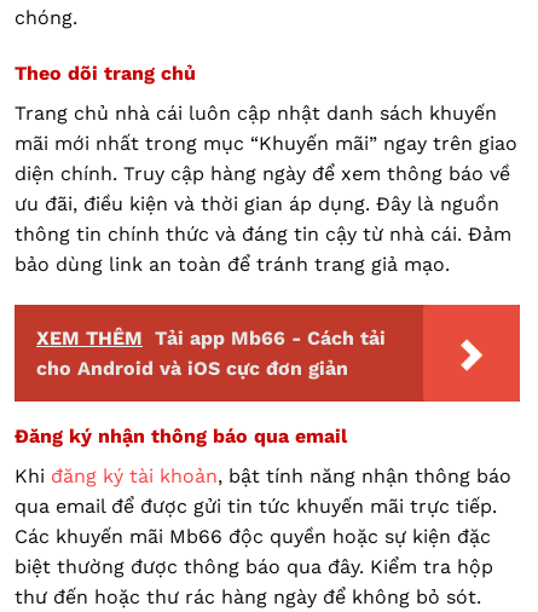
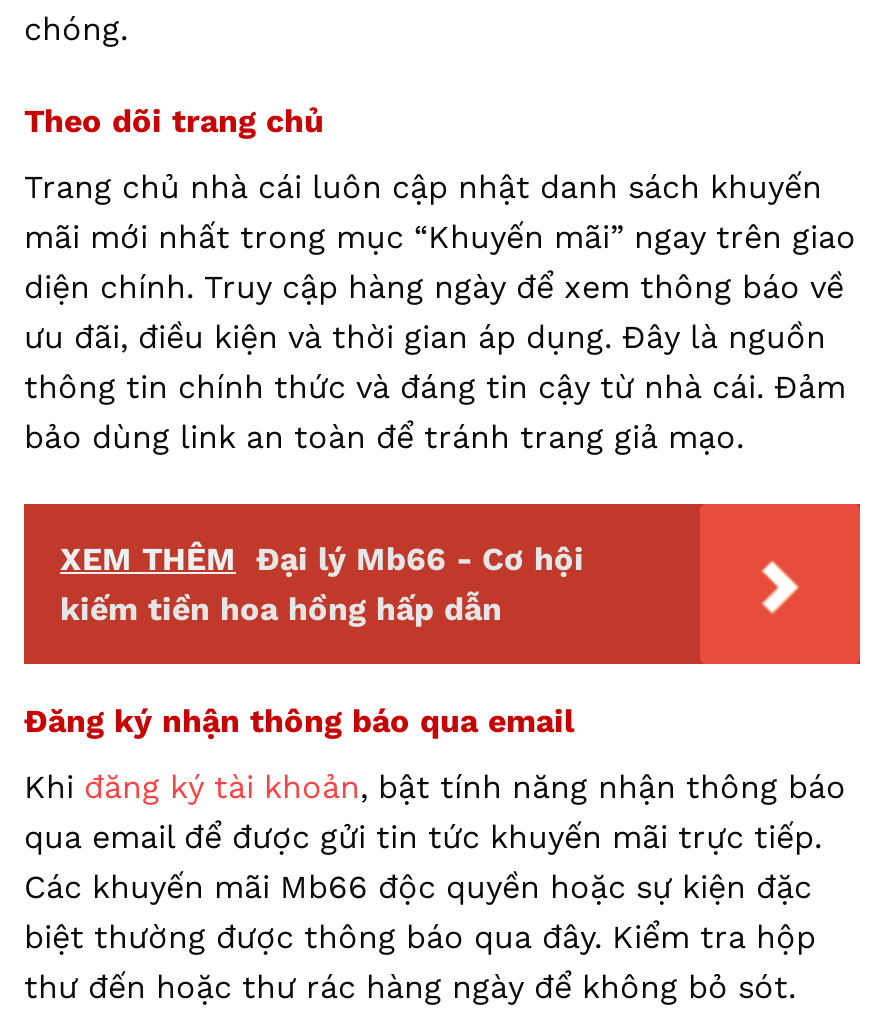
- XEM THÊM Tải app Mb66 - Cách tải
- cho Android và iOS cực đơn giản
+ XEM THÊM Đại lý Mb66 - Cơ hội
+ kiếm tiền hoa hồng hấp dẫn
